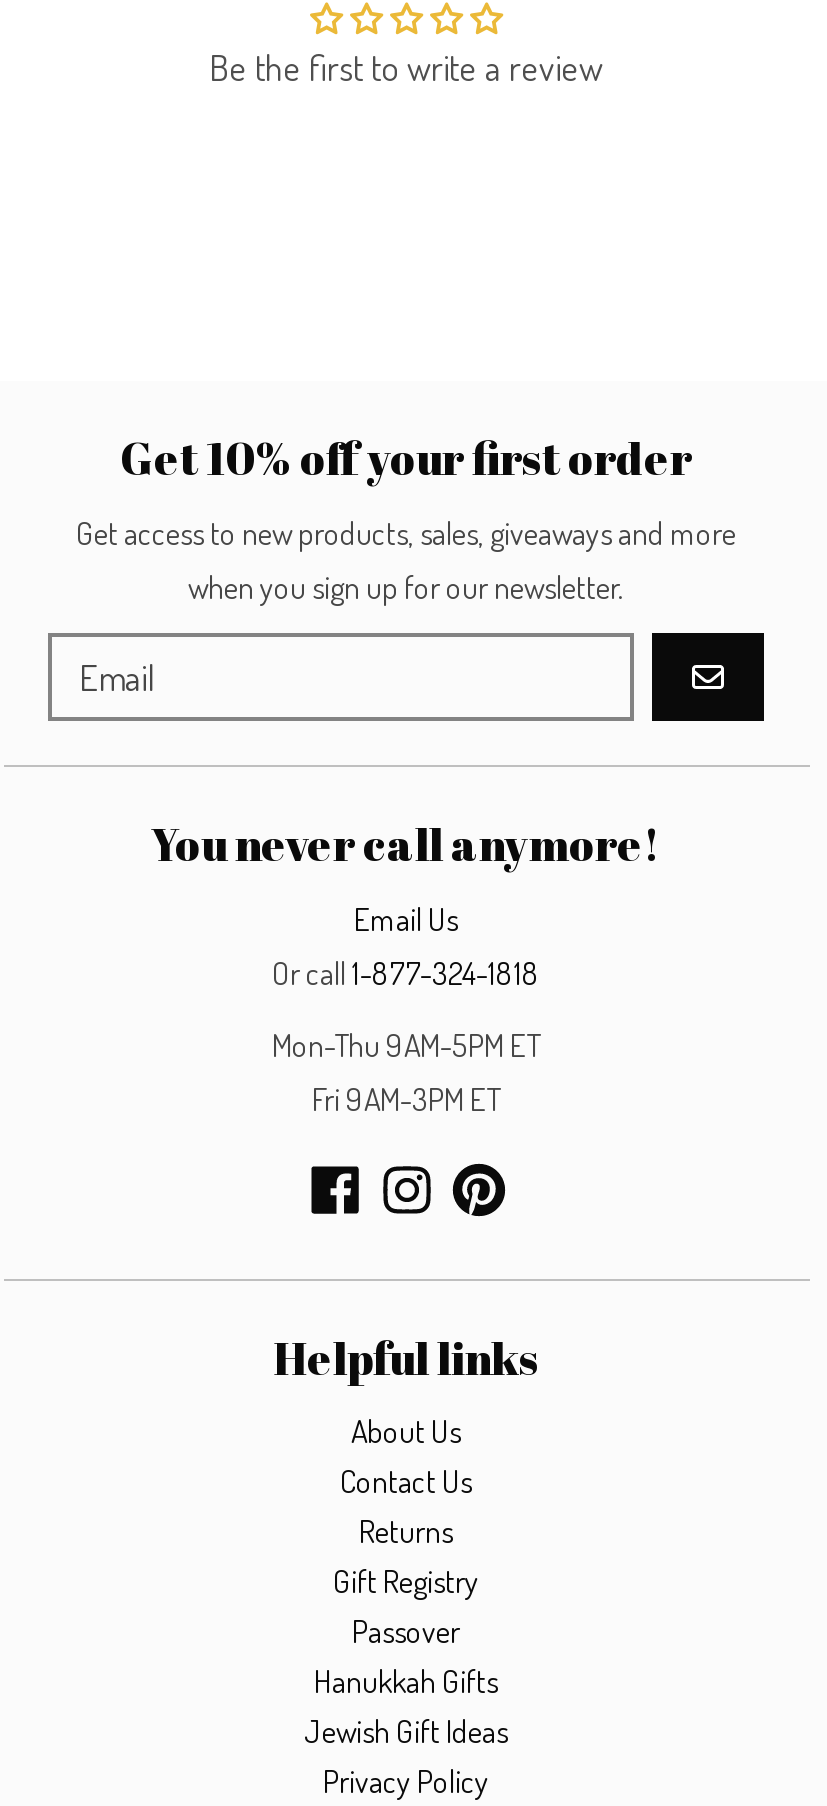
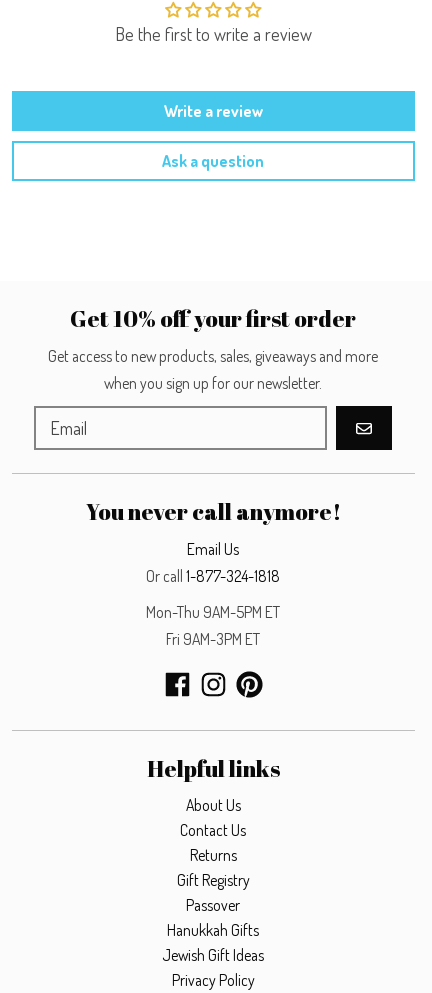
+ Write a review
+ Ask a question
